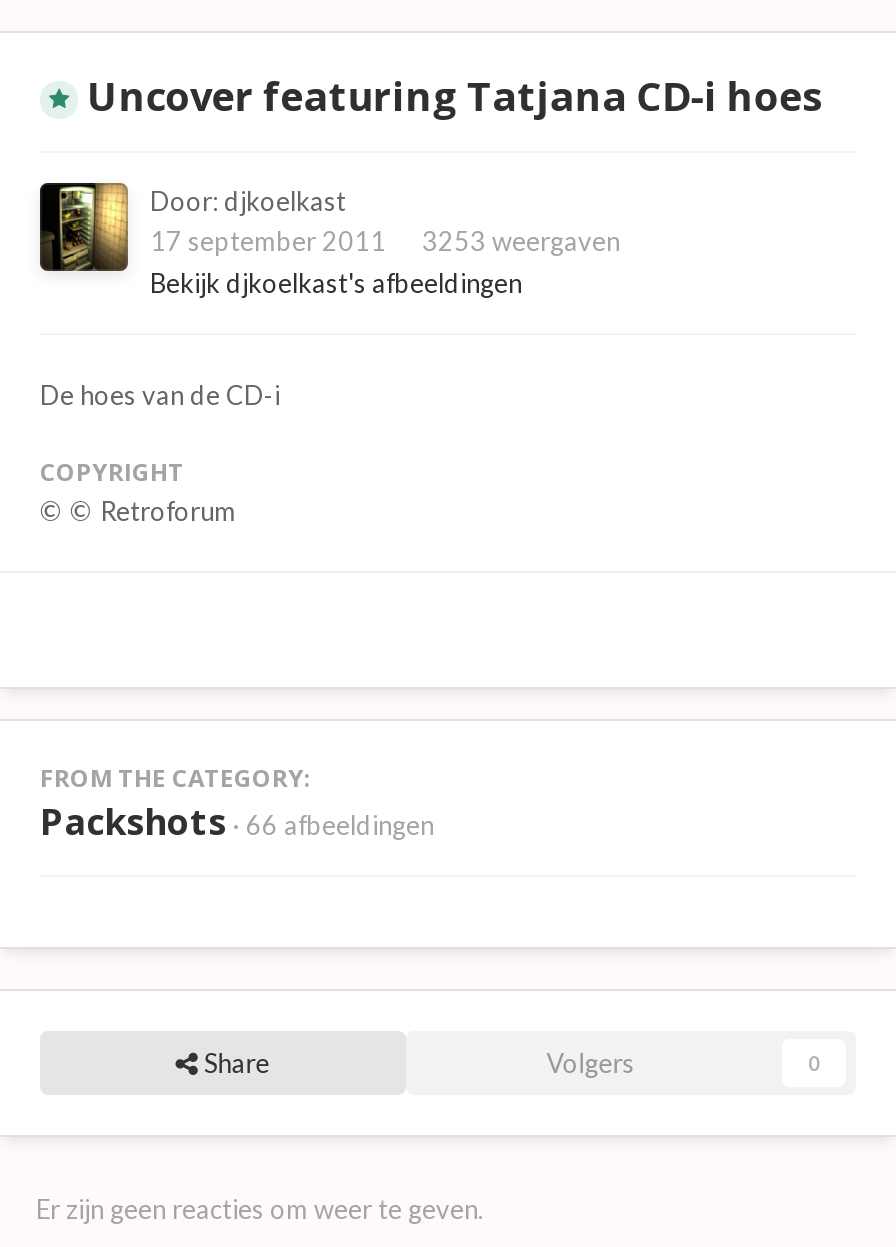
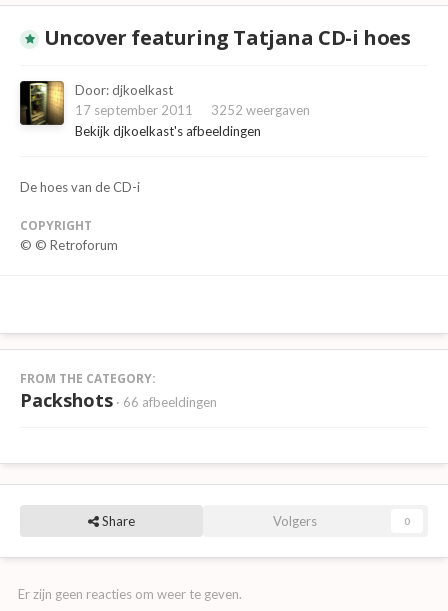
- 17 september 2011 3253 weergaven
+ 17 september 2011 3252 weergaven
